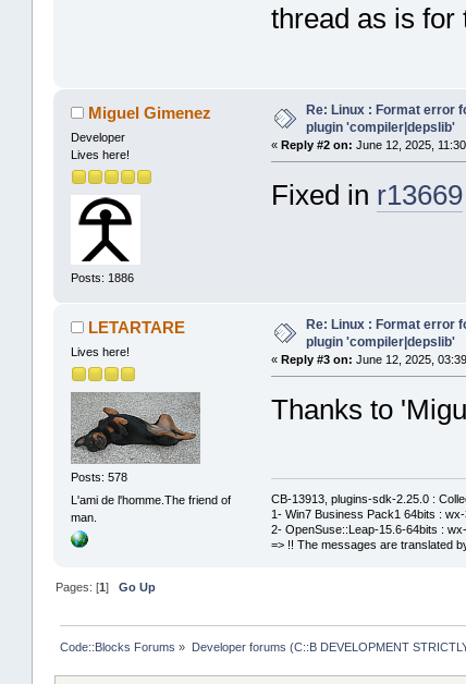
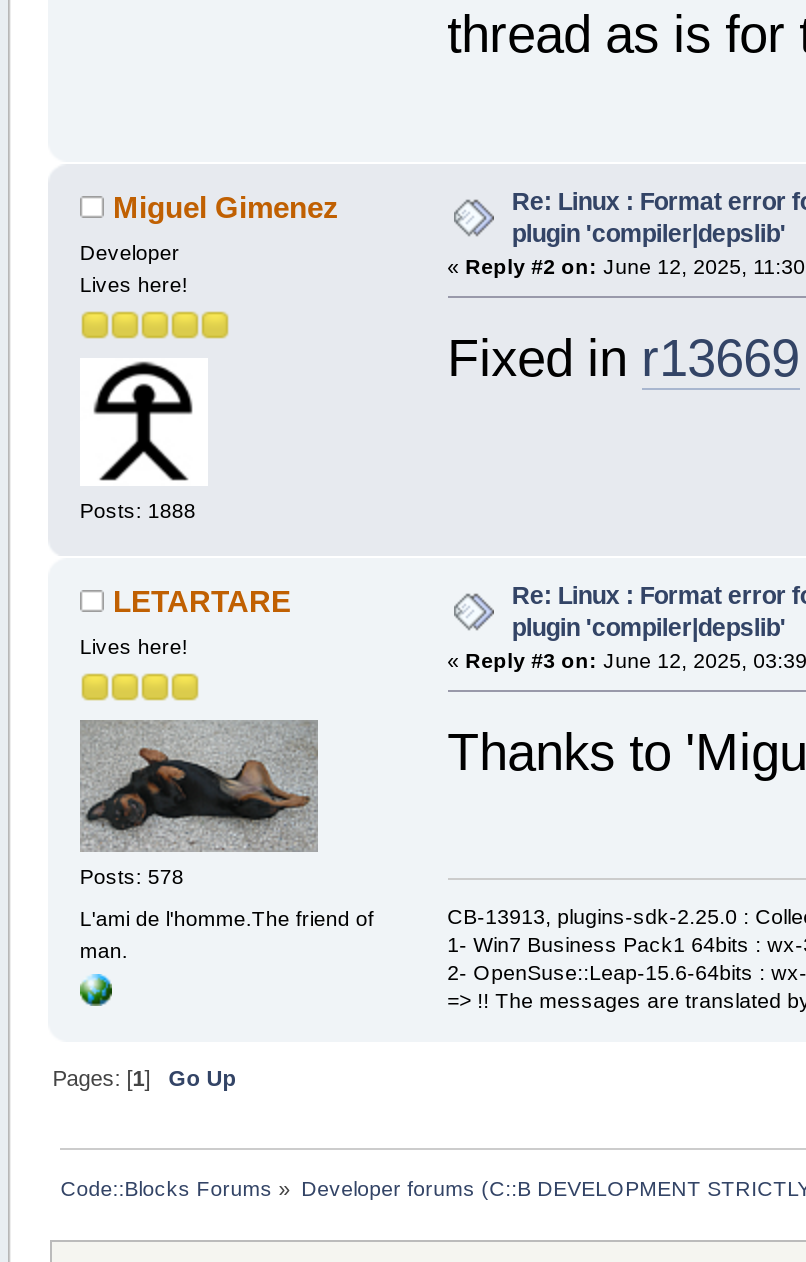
- Posts: 1886
+ Posts: 1888
